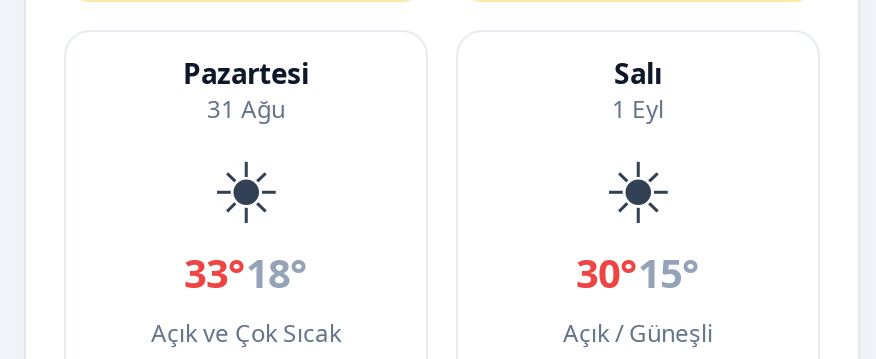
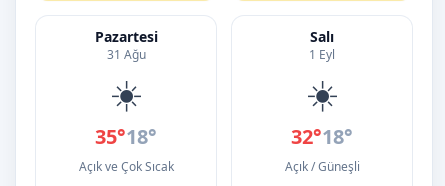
- 33°18°
+ 35°18°

- 30°15°
+ 32°18°
